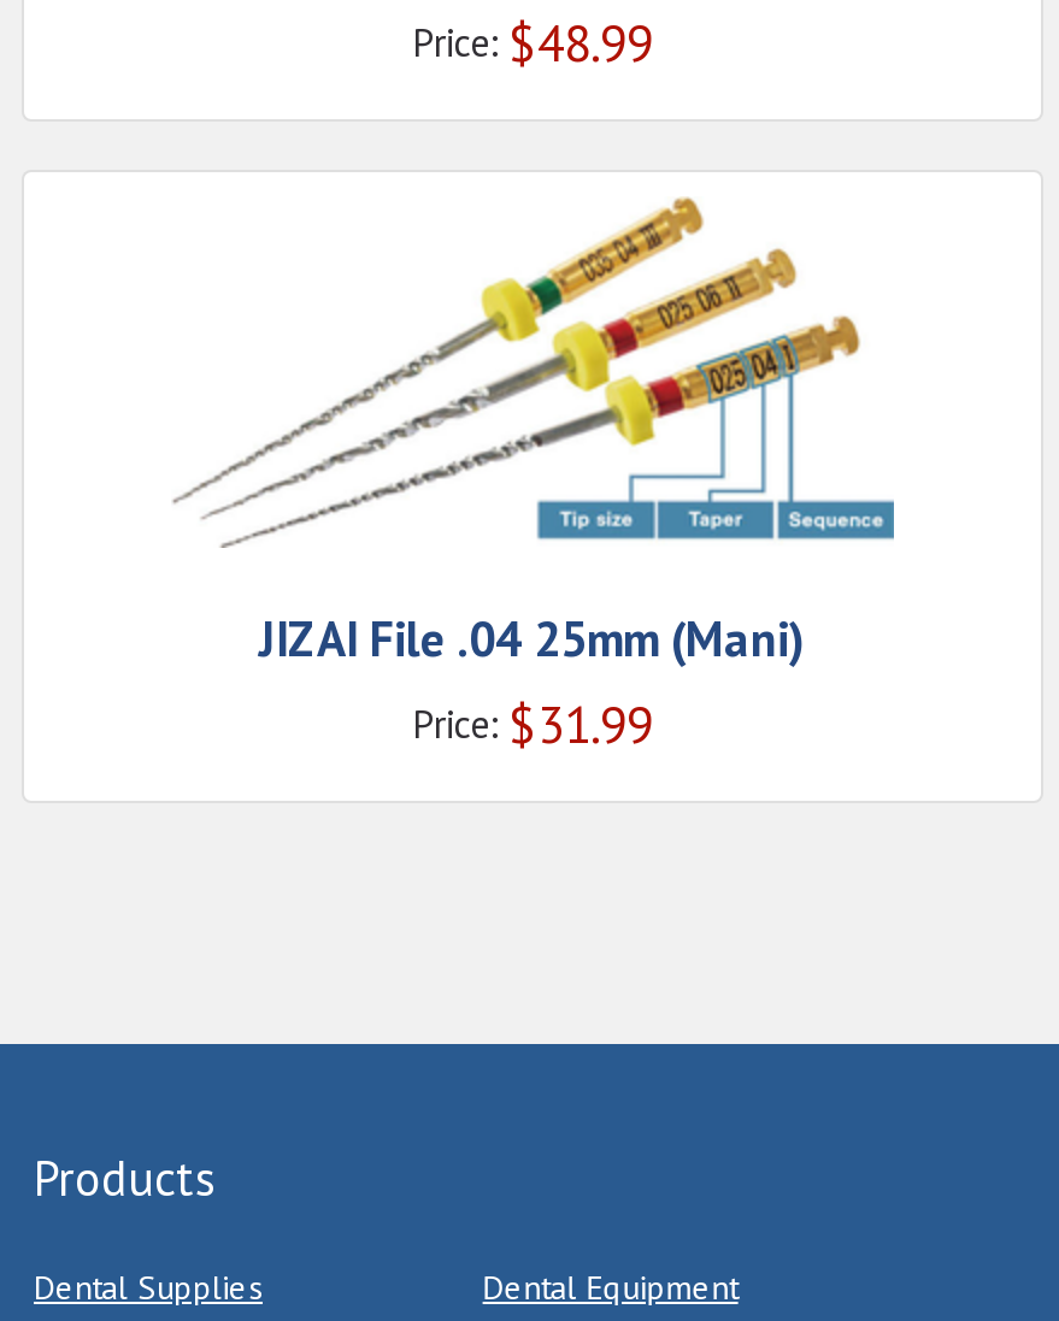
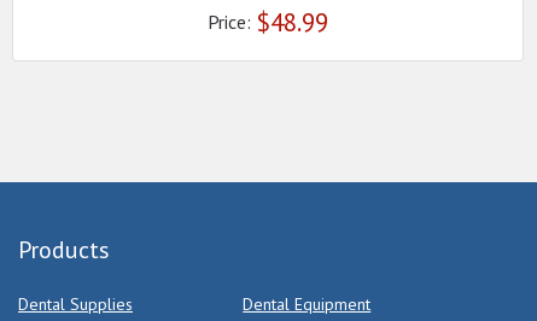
- [image]
- JIZAI File .04 25mm (Mani)
- Price: $31.99
